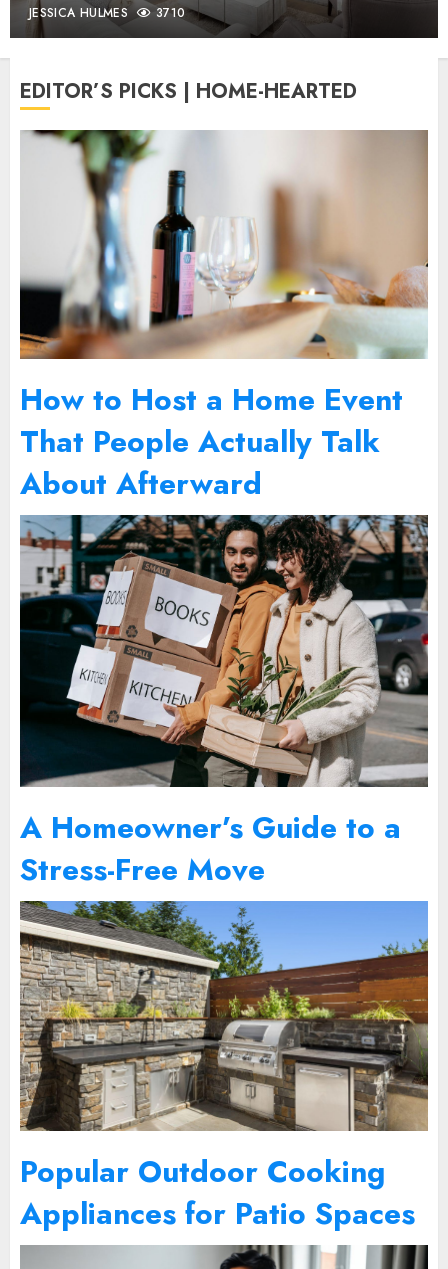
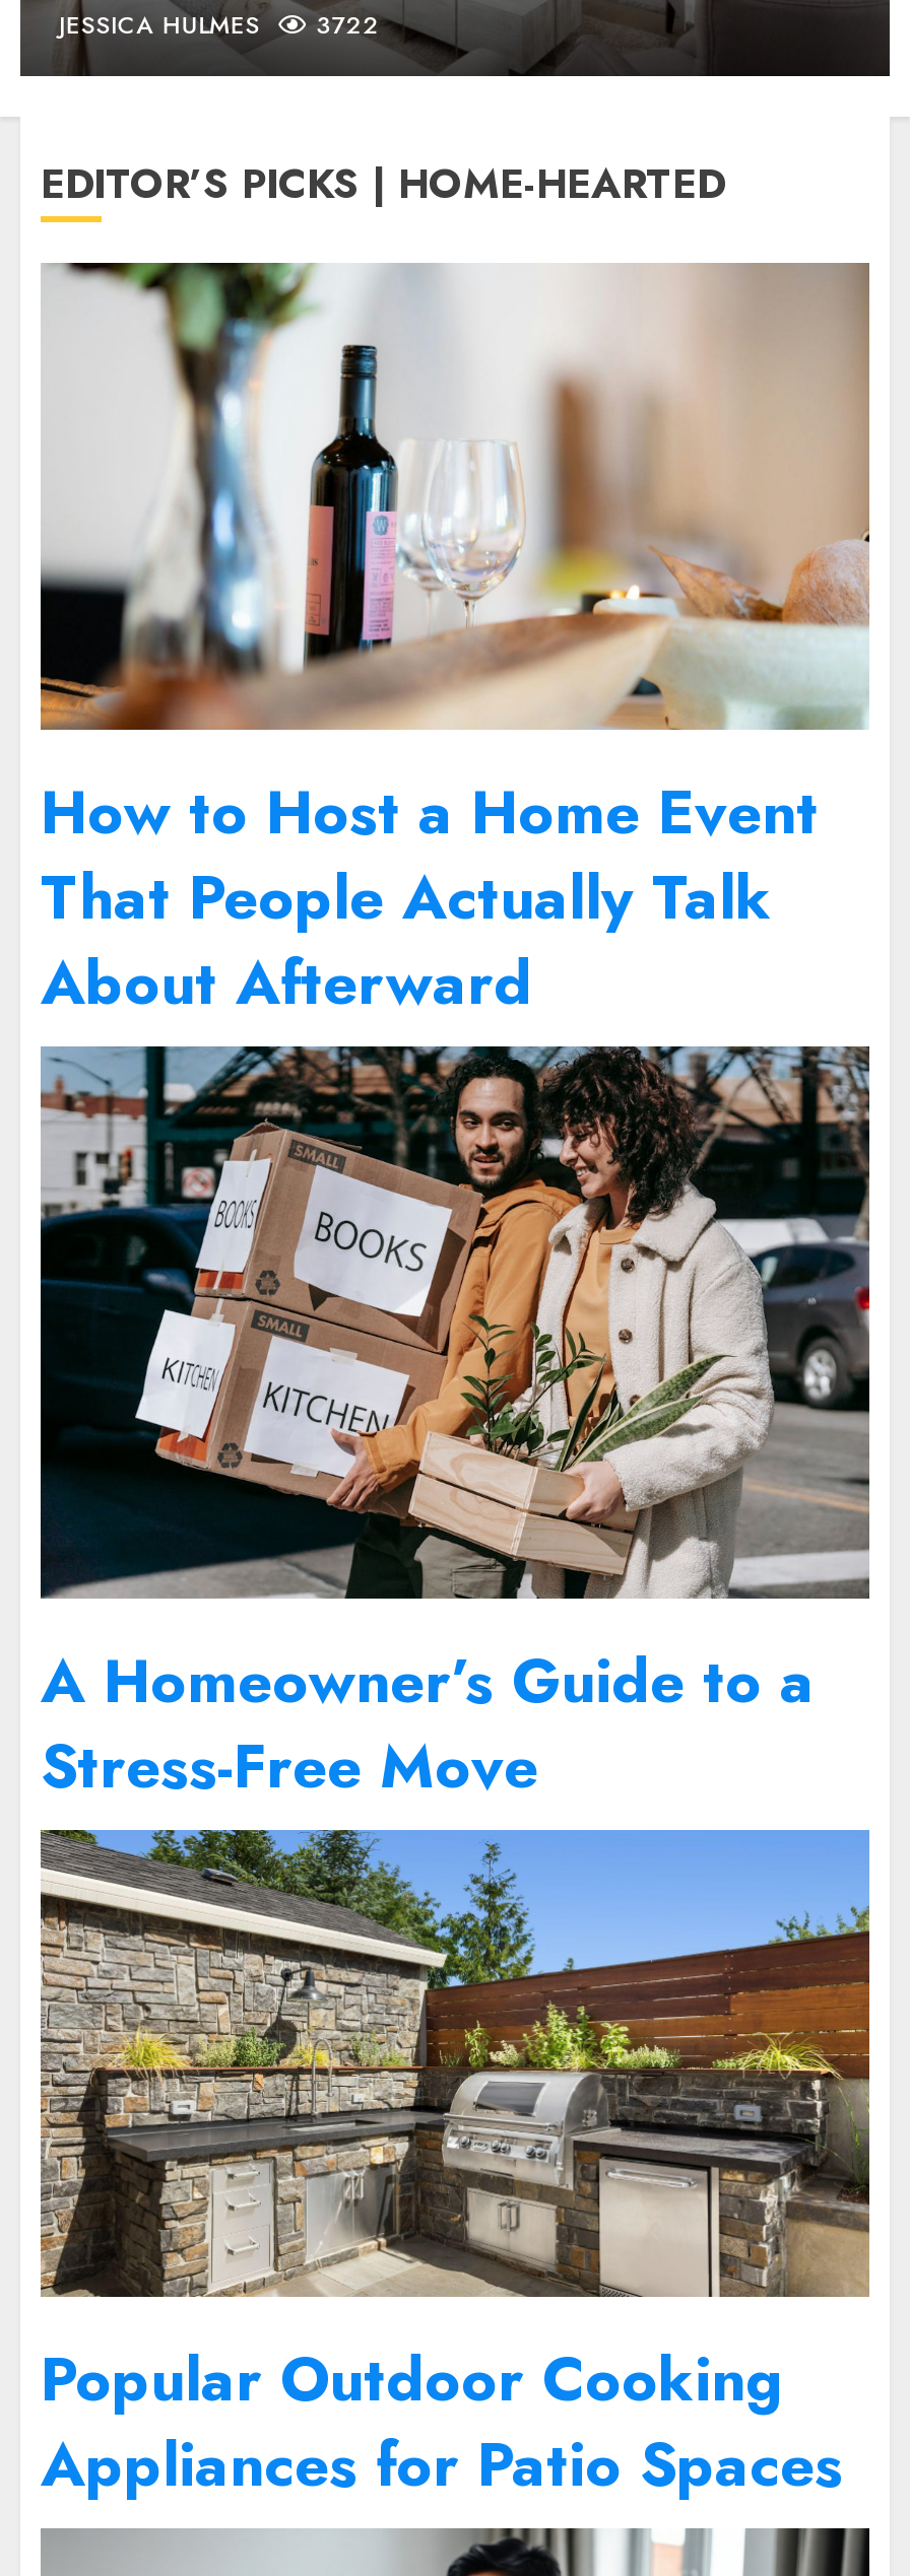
- JESSICA HULMES 3710
+ JESSICA HULMES 3722
